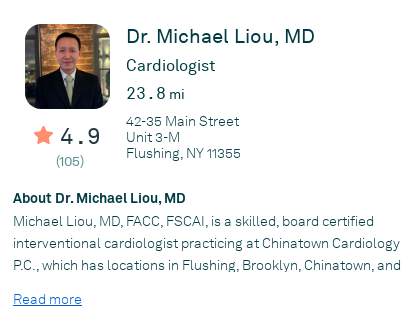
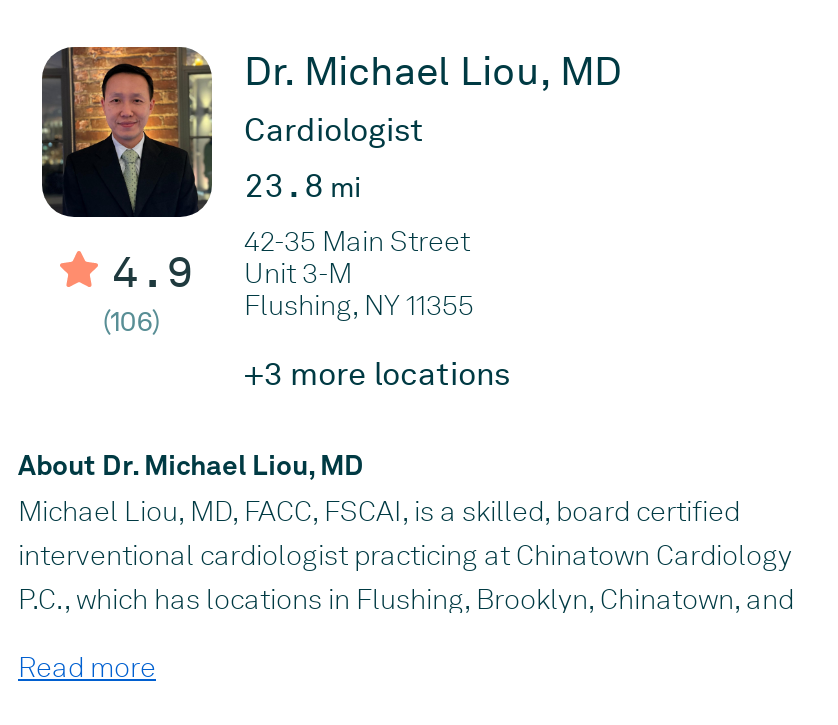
- (105)
+ (106)

+ +3 more locations
